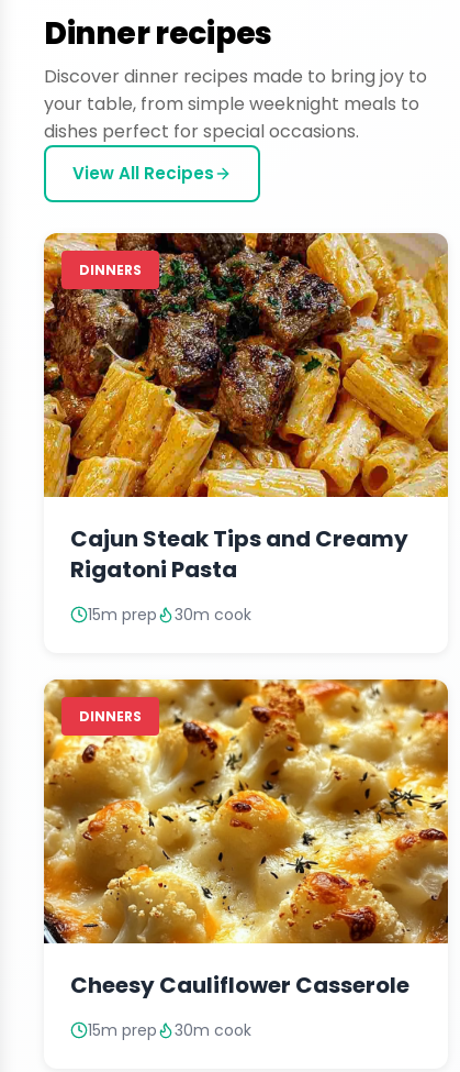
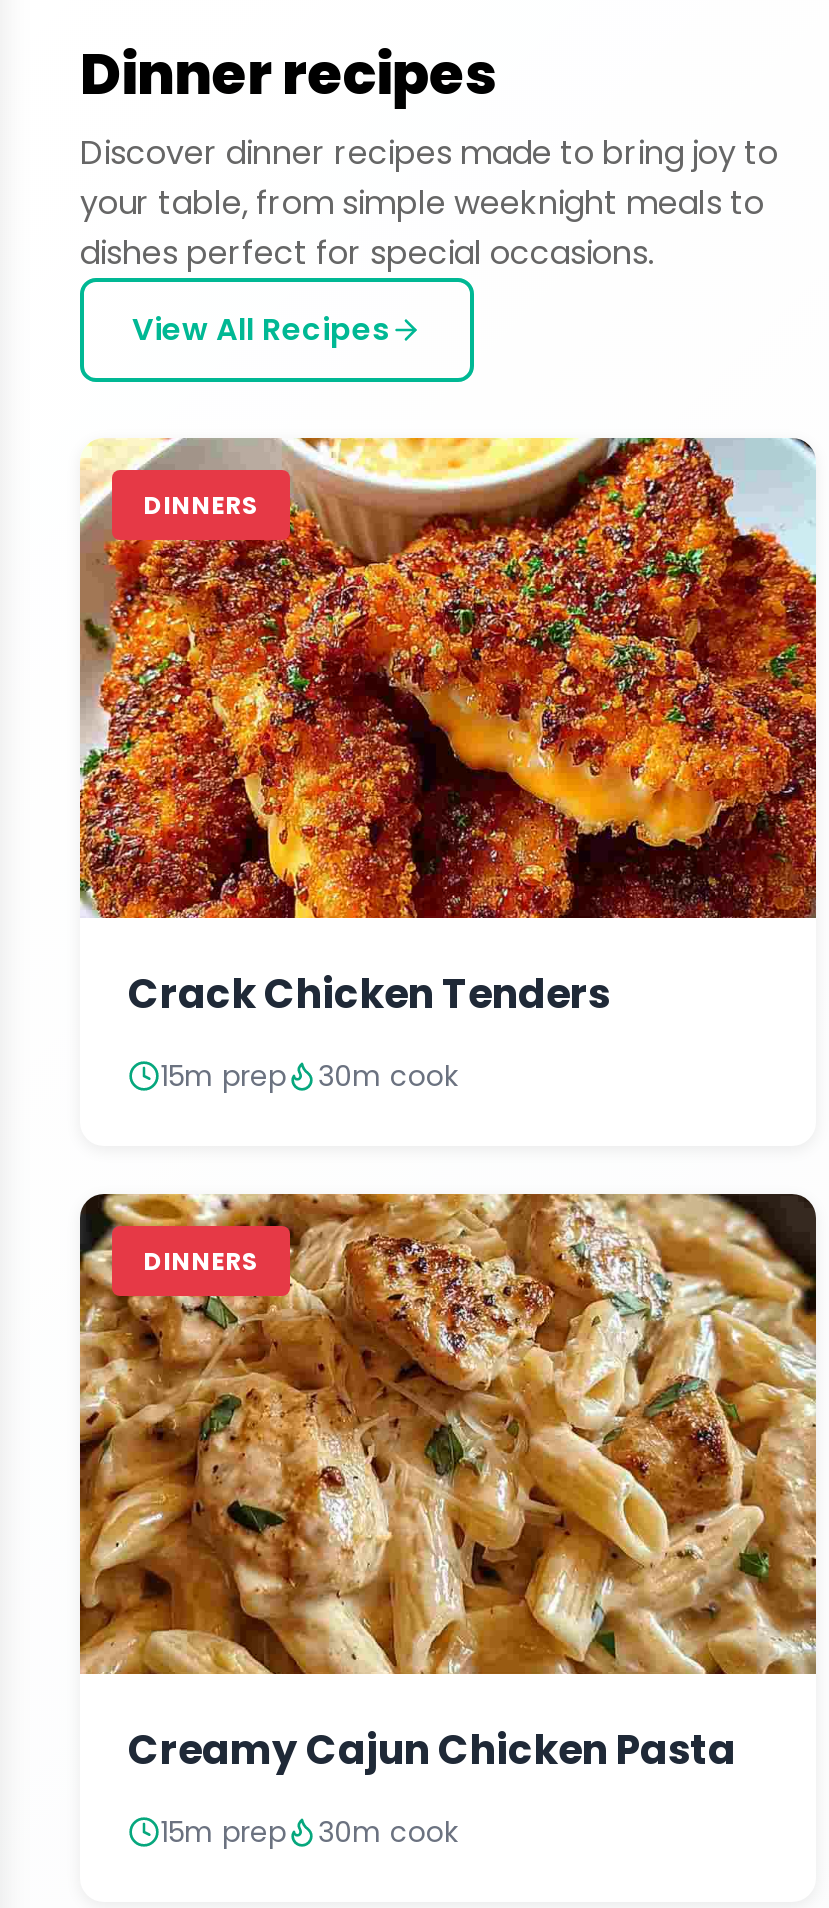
- [image]
- Cajun Steak Tips and Creamy
- Rigatoni Pasta
+ [image]
+ Crack Chicken Tenders

- [image]
- Cheesy Cauliflower Casserole
+ [image]
+ Creamy Cajun Chicken Pasta
